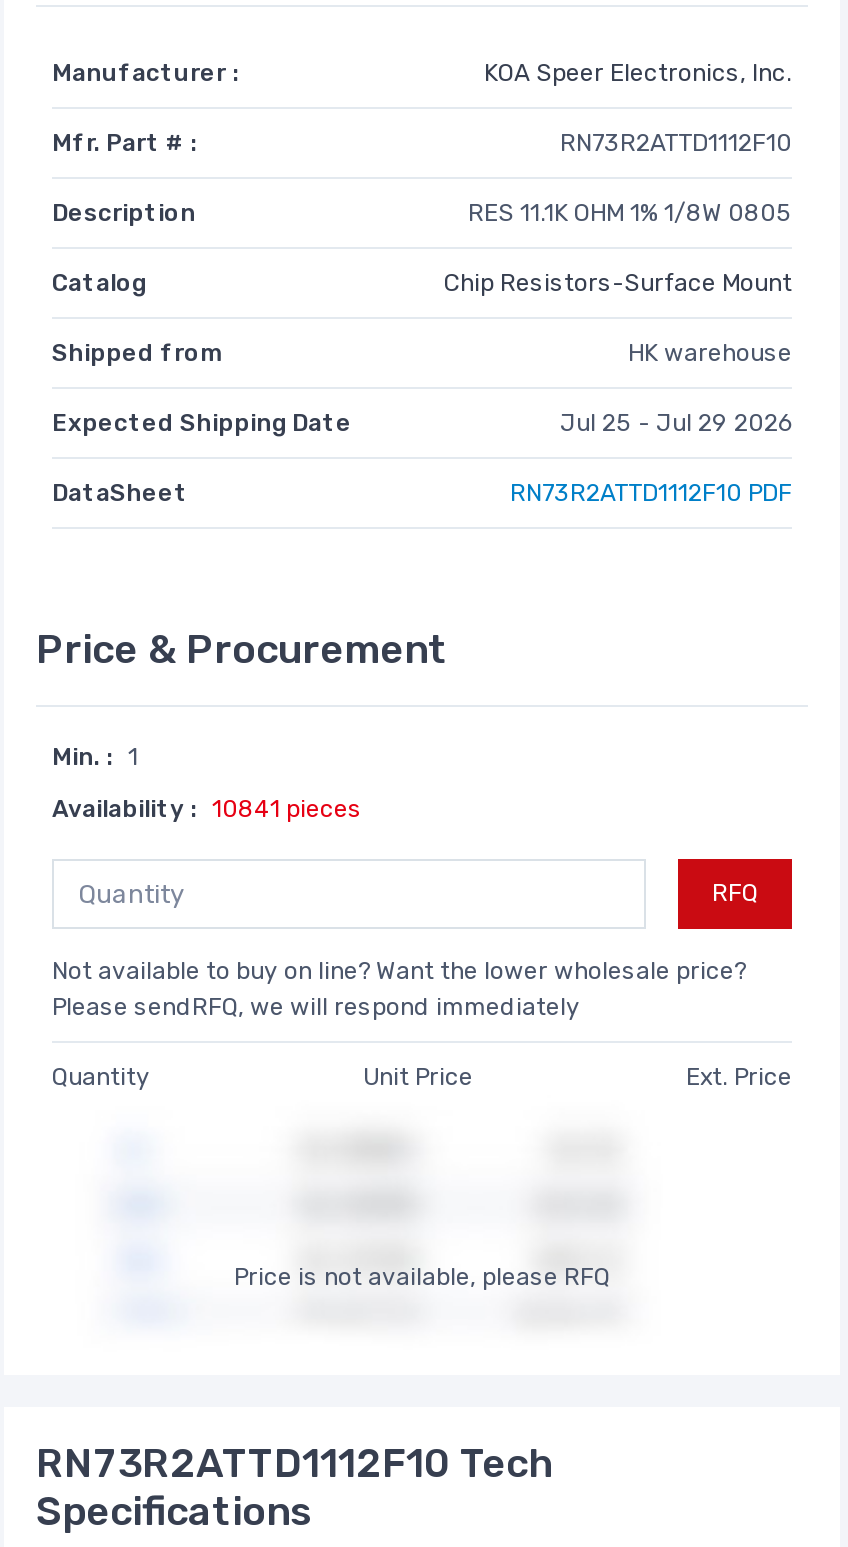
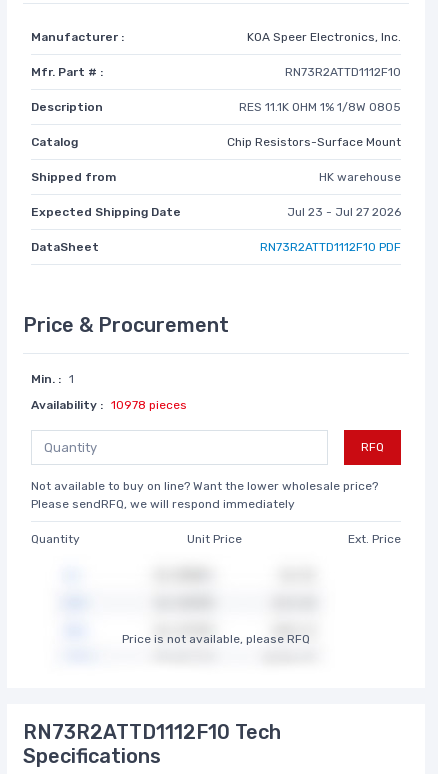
- Jul 25 - Jul 29 2026
+ Jul 23 - Jul 27 2026

- Availability : 10841 pieces
+ Availability : 10978 pieces
